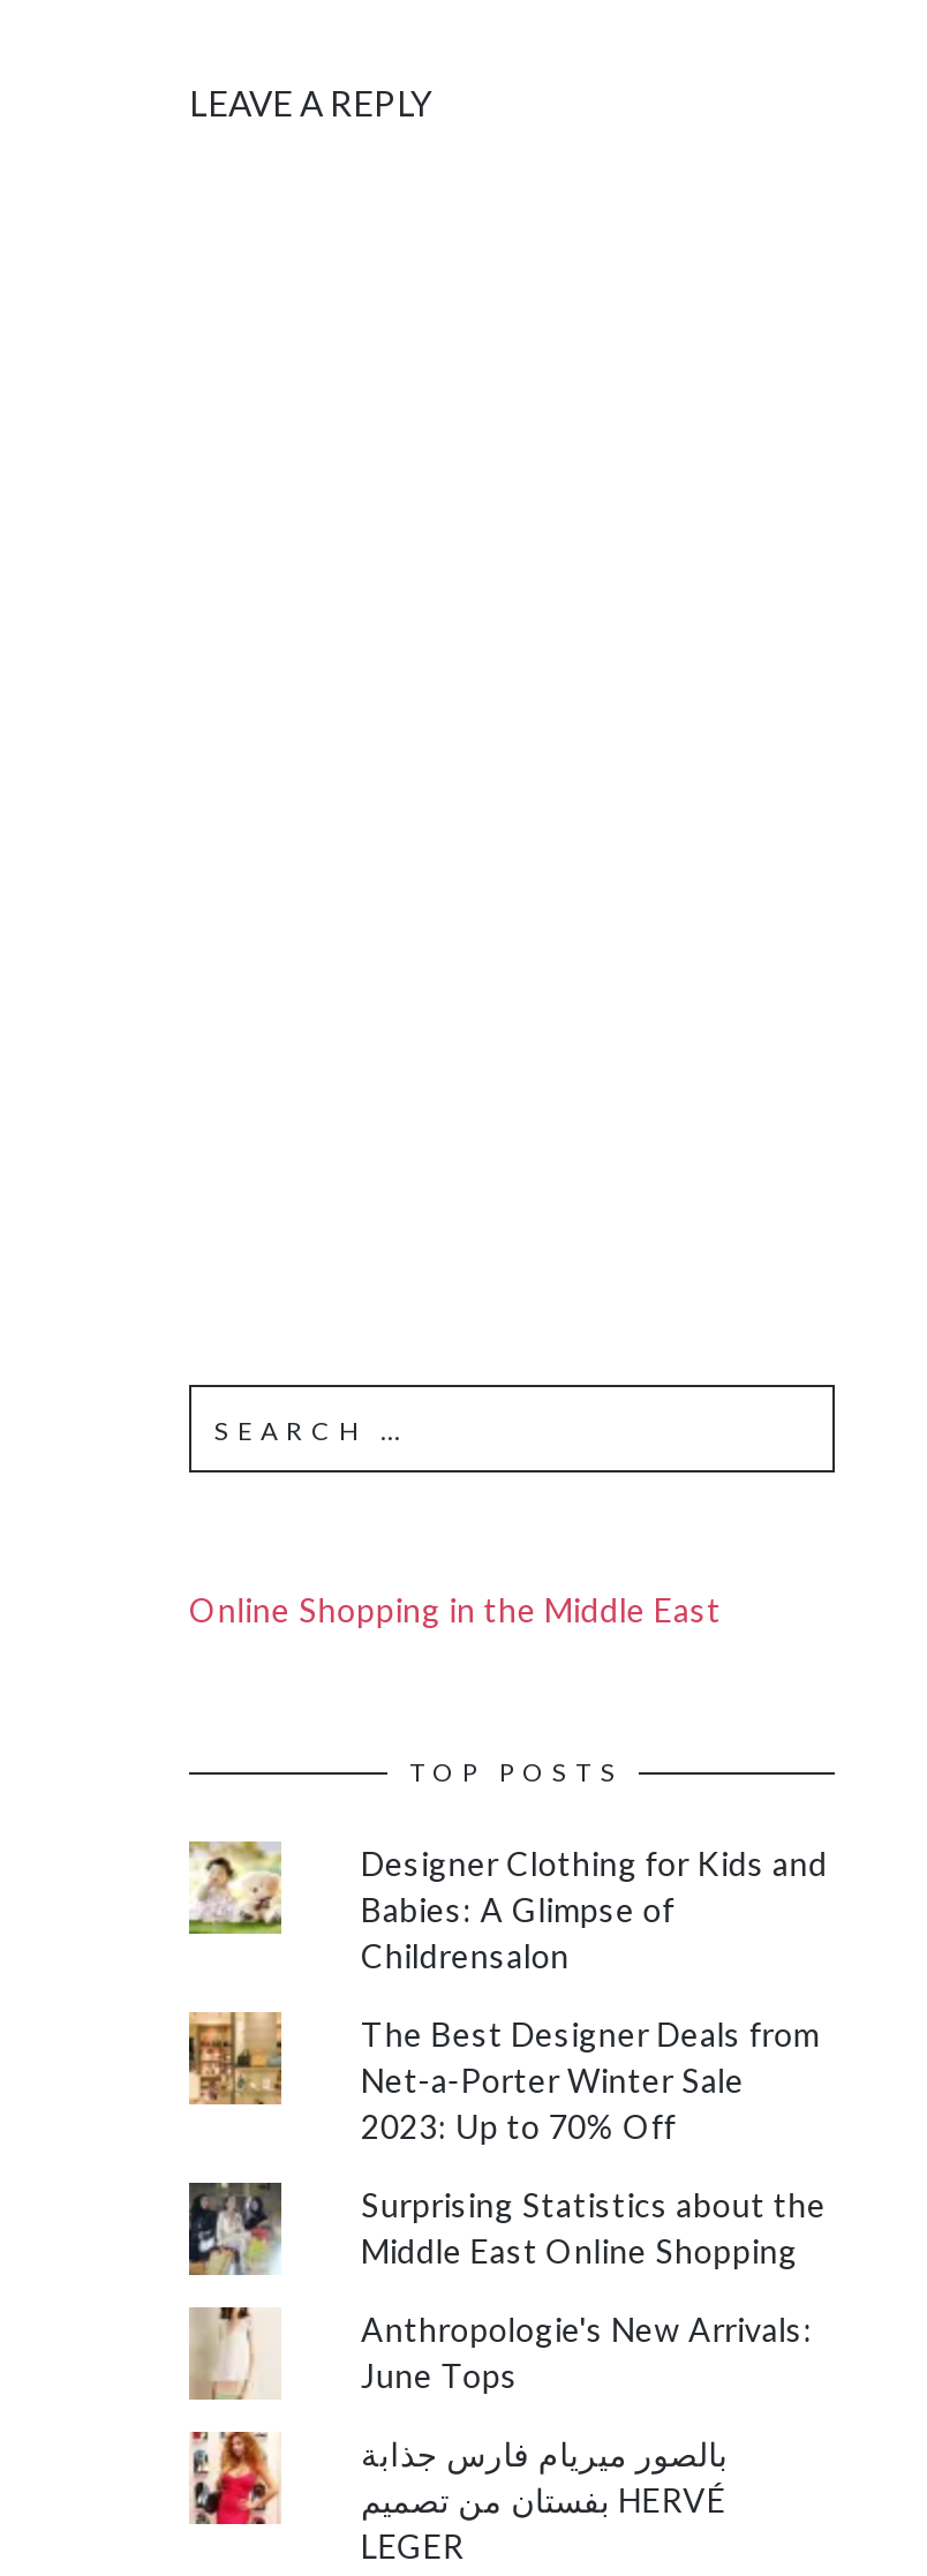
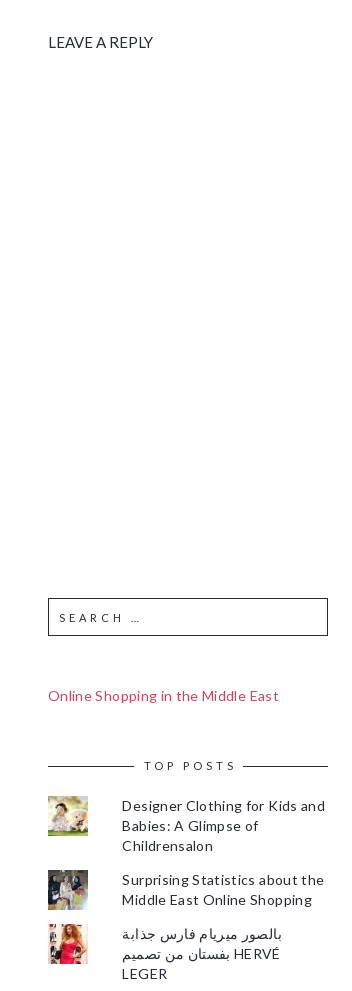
- [image]
- The Best Designer Deals from
- Net-a-Porter Winter Sale
- 2023: Up to 70% Off

- [image]
- Anthropologie's New Arrivals:
- June Tops
